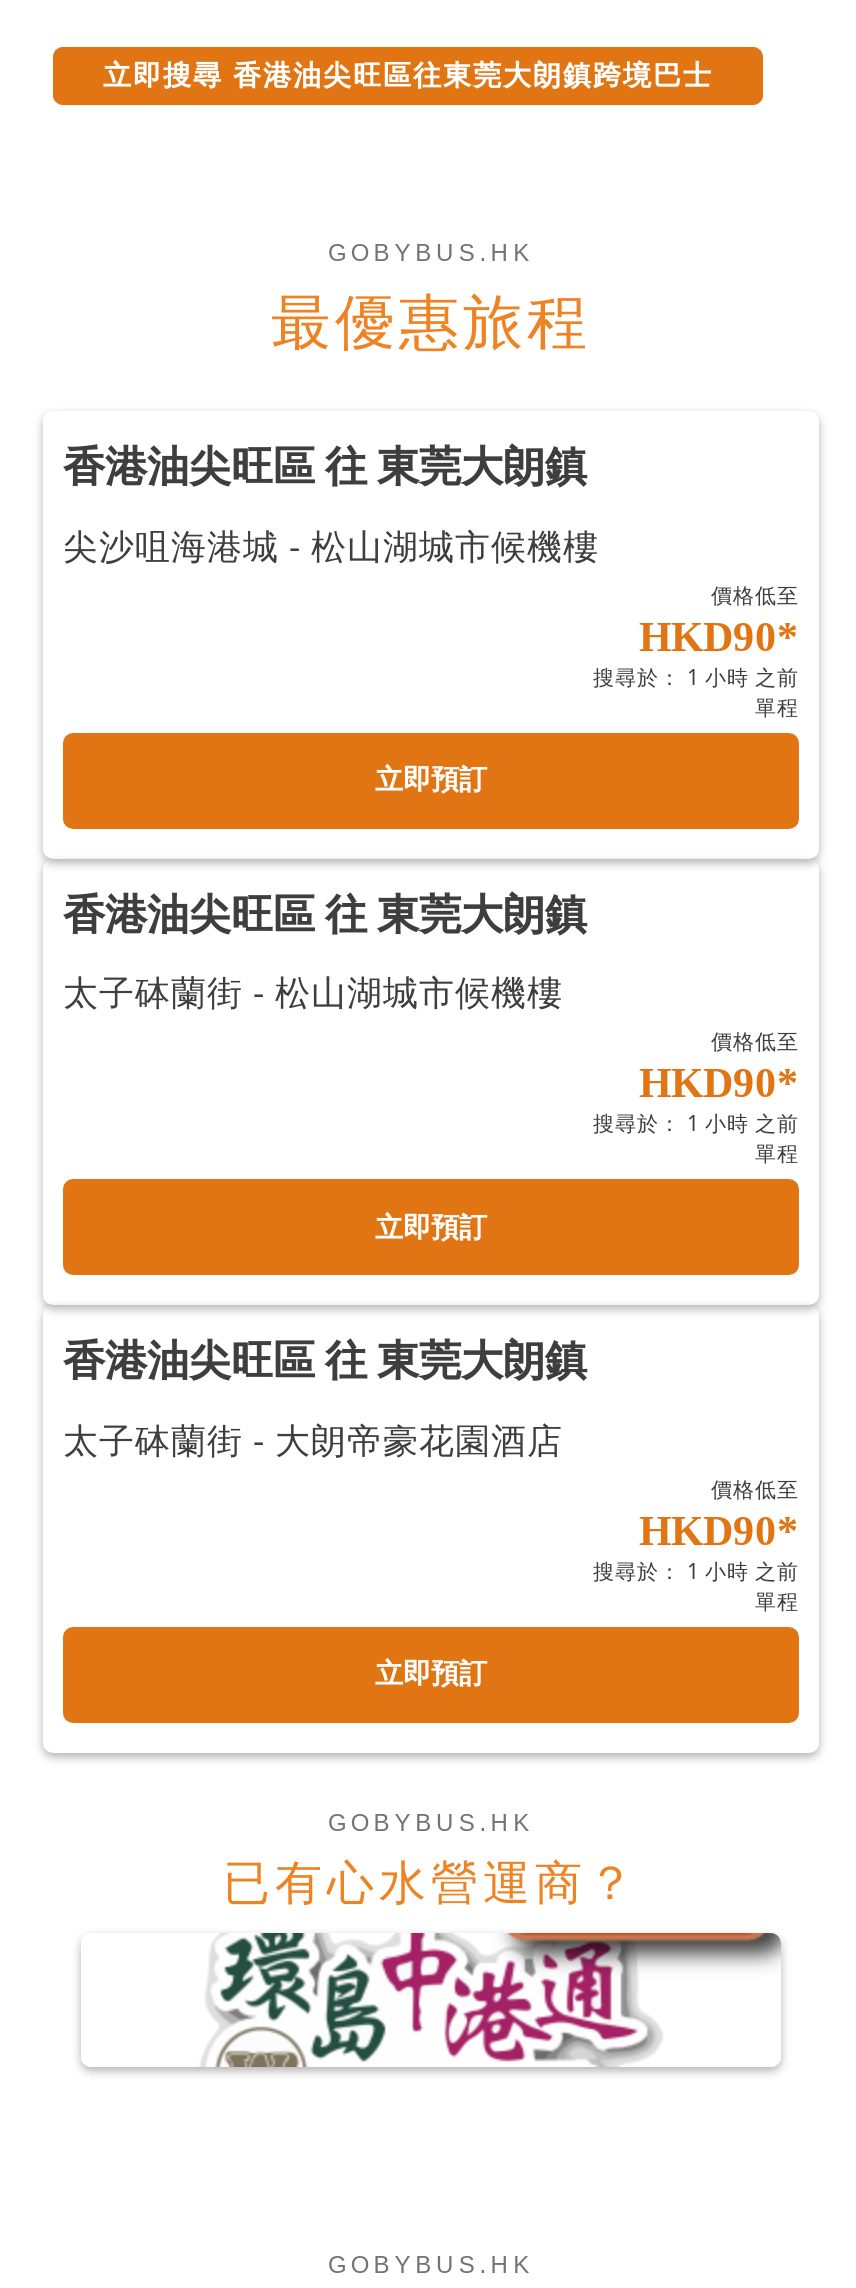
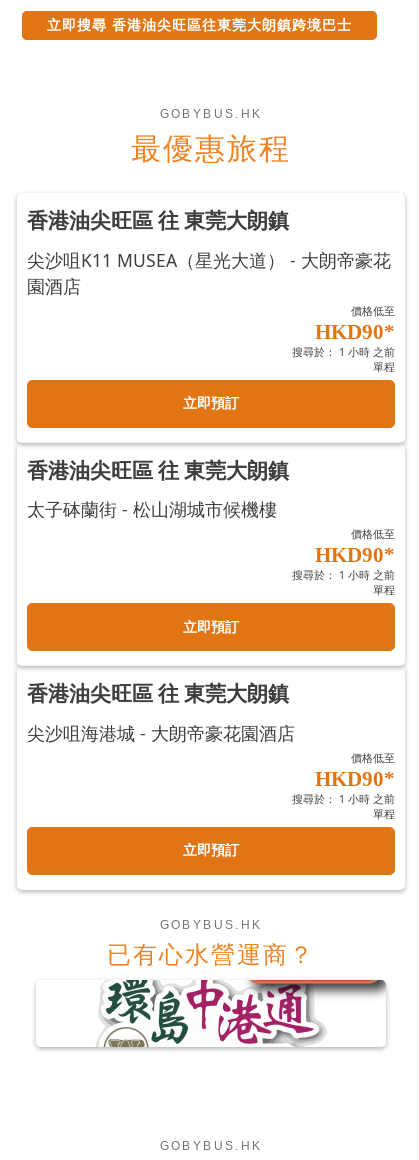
- 尖沙咀海港城 - 松山湖城市候機樓
+ 尖沙咀K11 MUSEA（星光大道） - 大朗帝豪花
+ 園酒店

- 太子砵蘭街 - 大朗帝豪花園酒店
+ 尖沙咀海港城 - 大朗帝豪花園酒店
